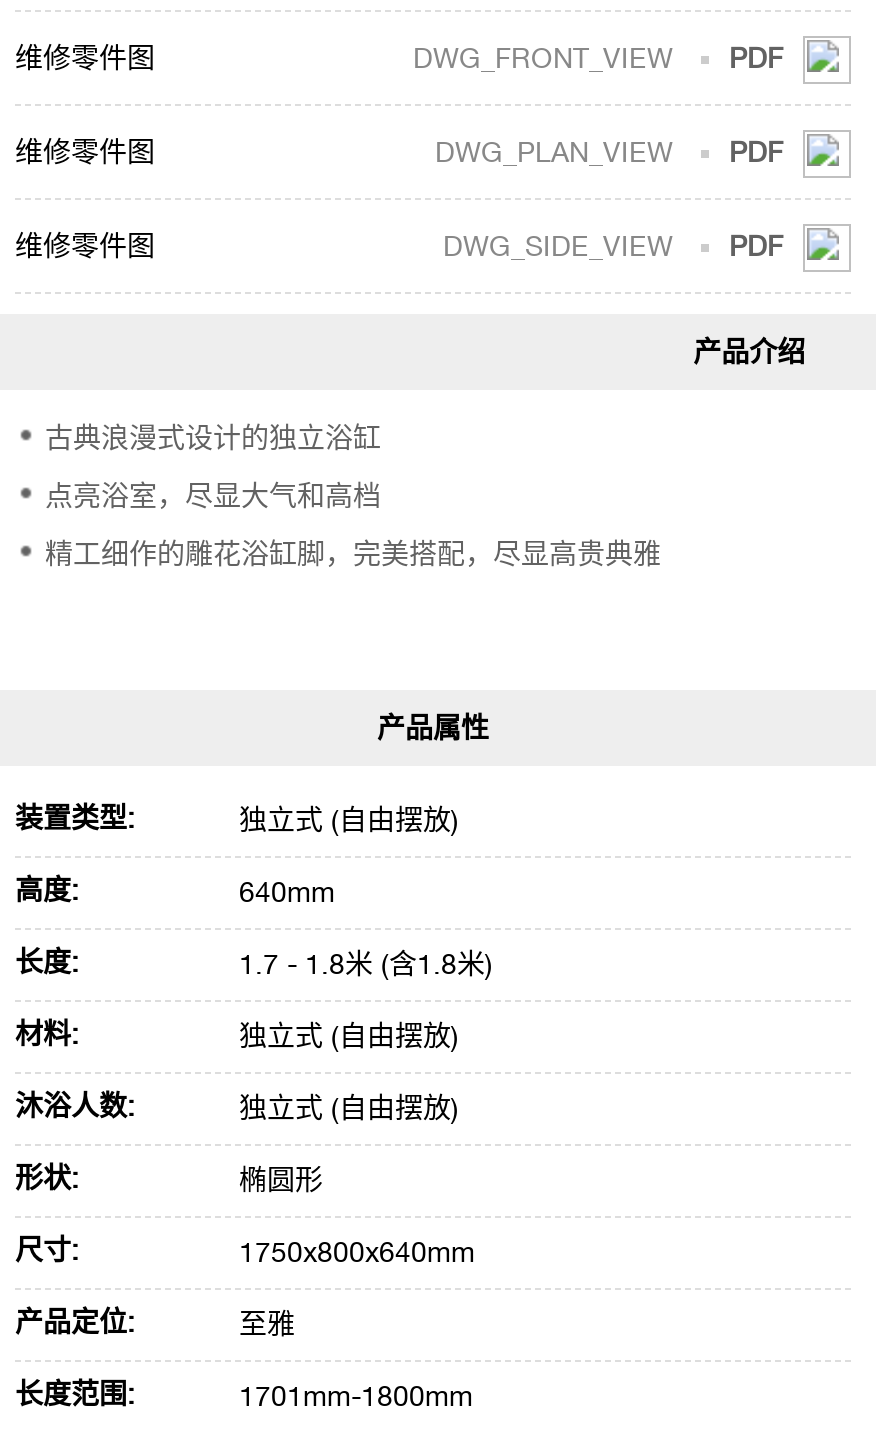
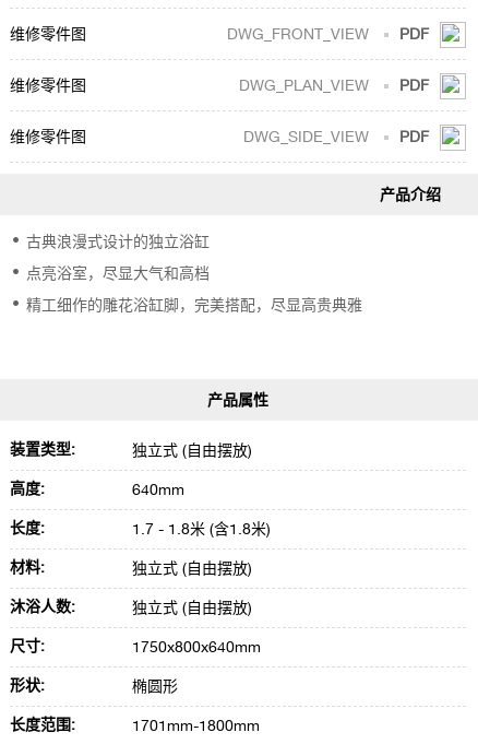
moved down: 形状: | 椭圆形

- 产品定位:
- 至雅
